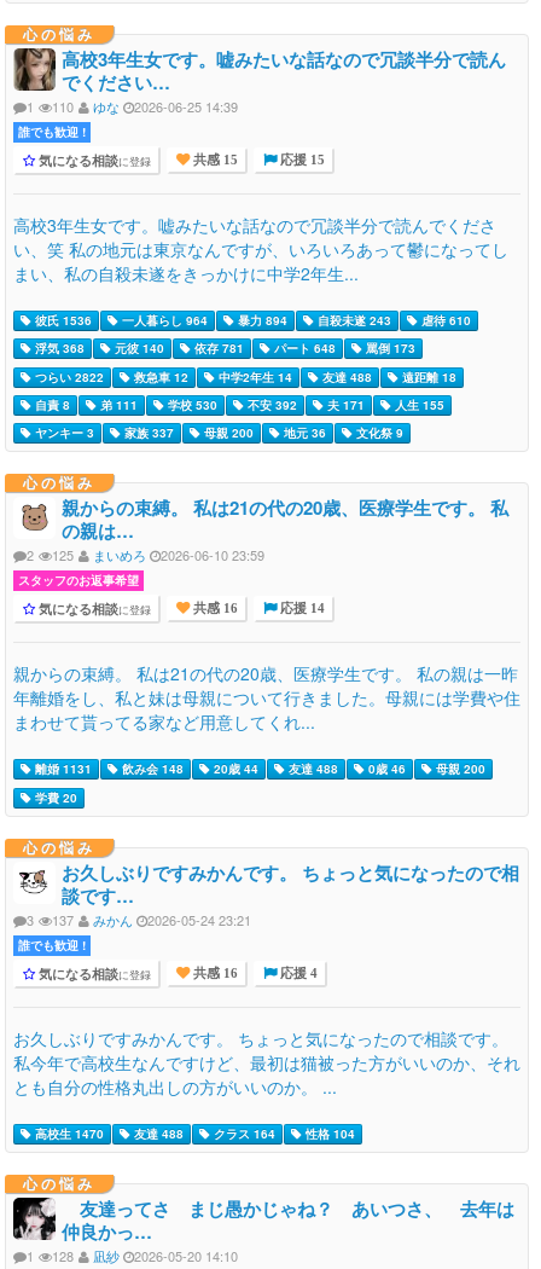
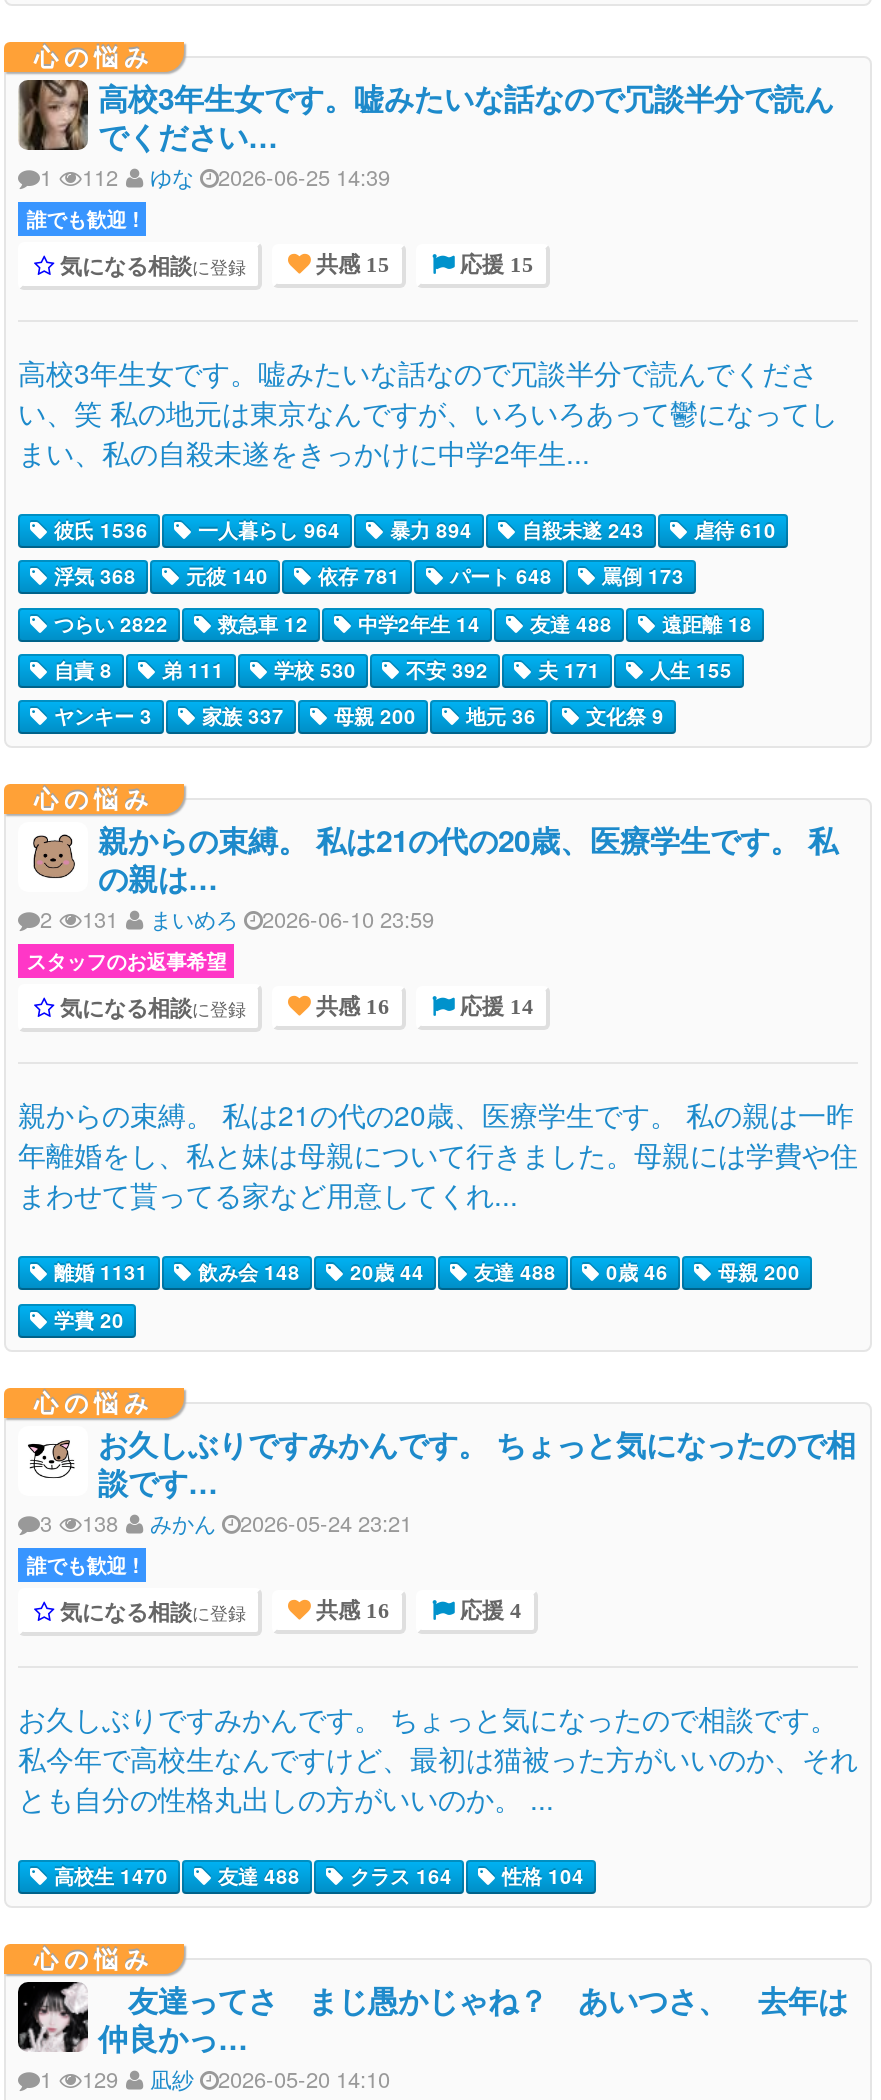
- 1 110 ゆな 2026-06-25 14:39
+ 1 112 ゆな 2026-06-25 14:39

- 2 125 まいめろ 2026-06-10 23:59
+ 2 131 まいめろ 2026-06-10 23:59

- 3 137 みかん 2026-05-24 23:21
+ 3 138 みかん 2026-05-24 23:21

- 1 128 凪紗 2026-05-20 14:10
+ 1 129 凪紗 2026-05-20 14:10
